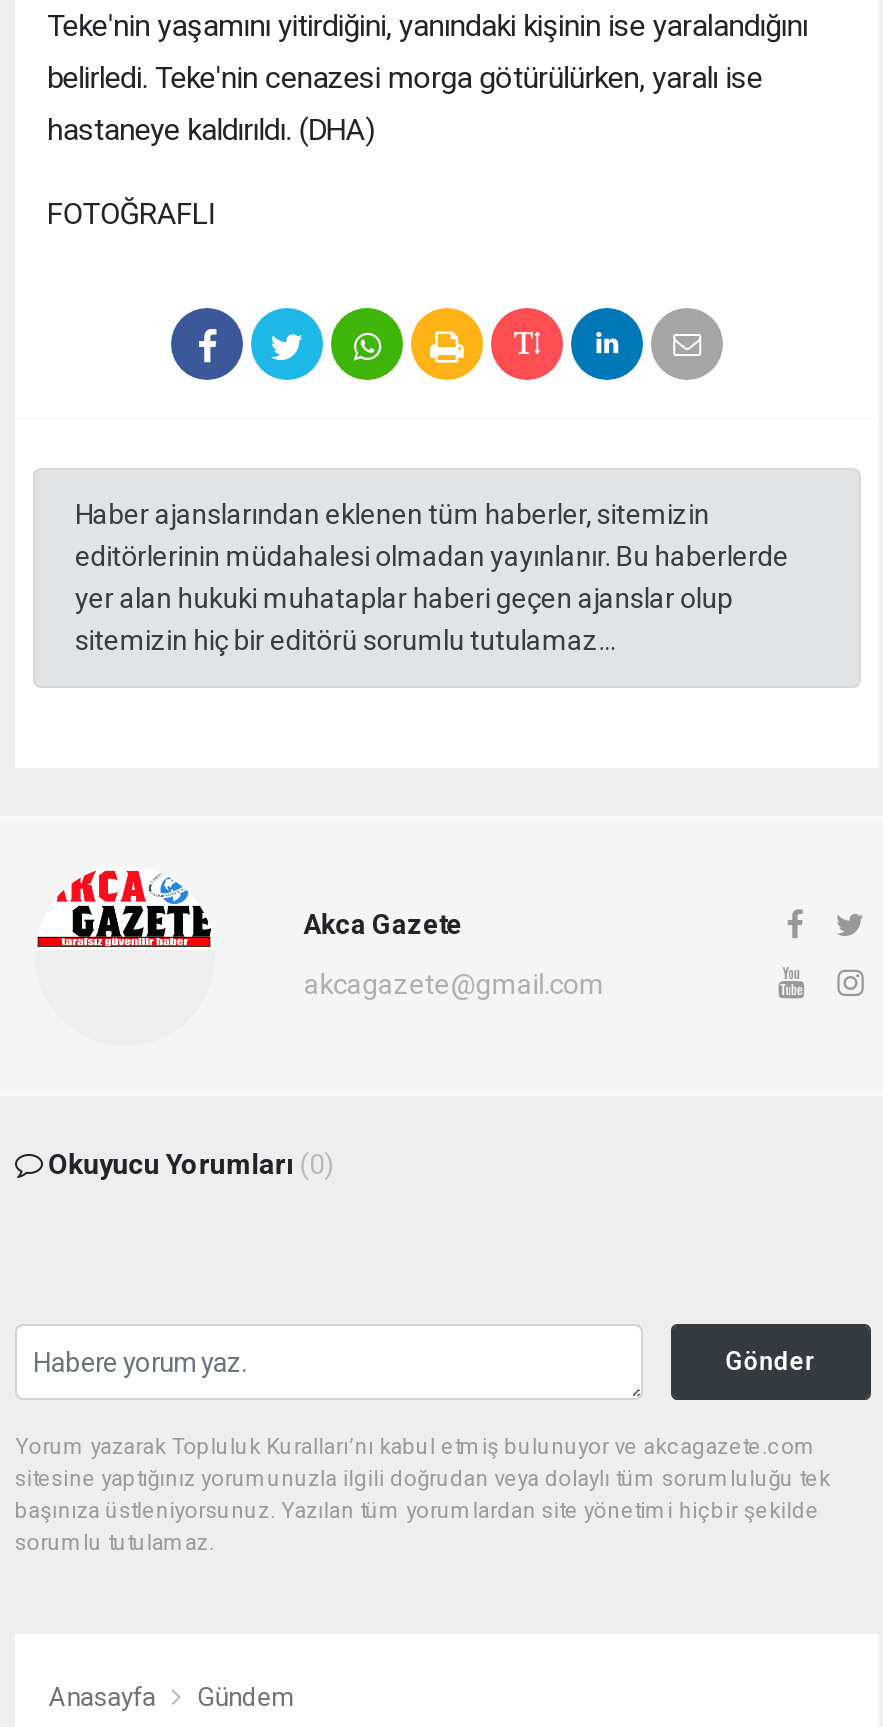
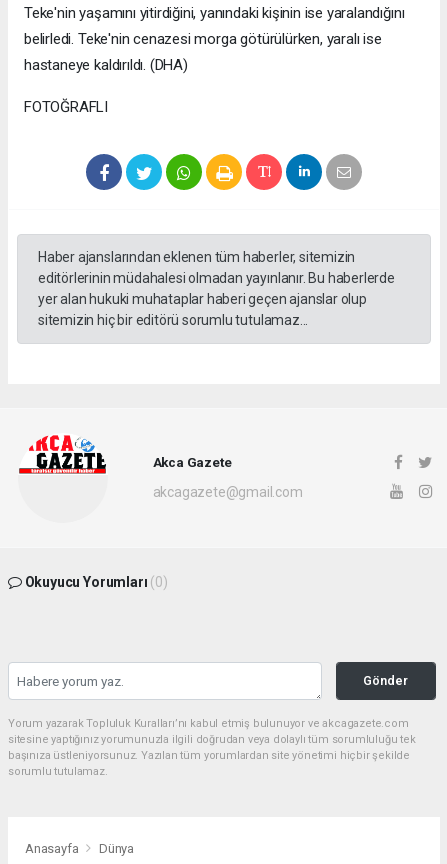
- Gündem
+ Dünya
